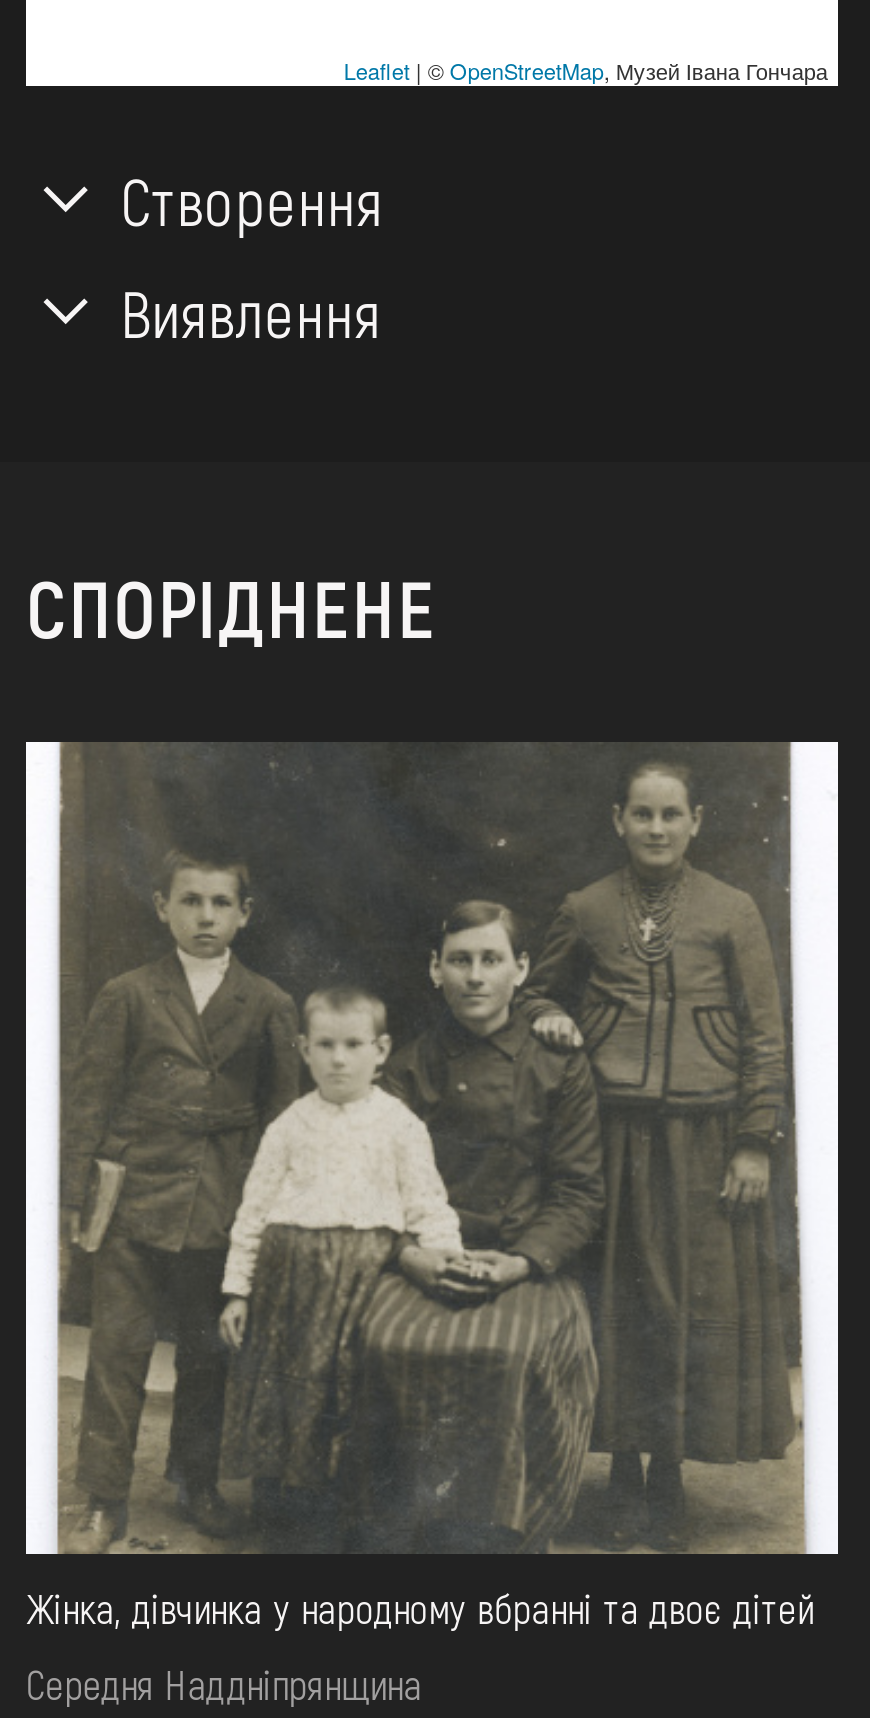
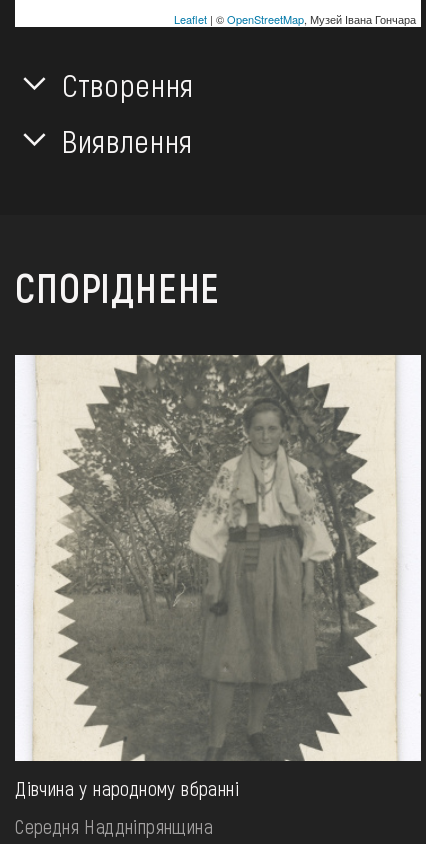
- [image]
- Жінка, дівчинка у народному вбранні та двоє дітей
+ [image]
+ Дівчина у народному вбранні
